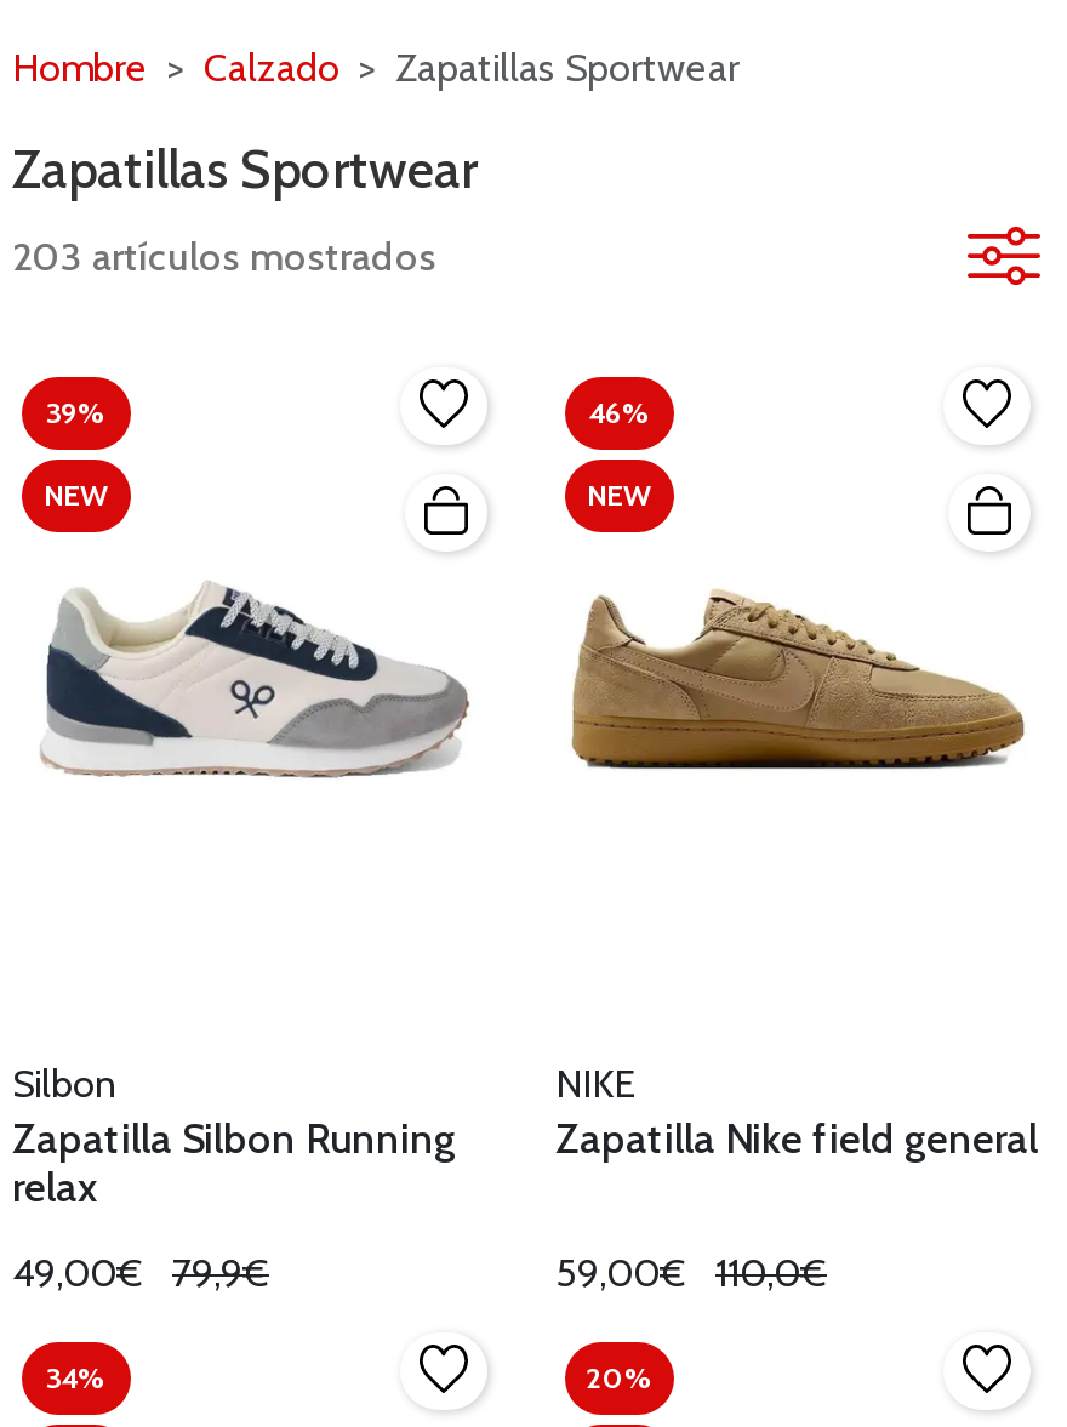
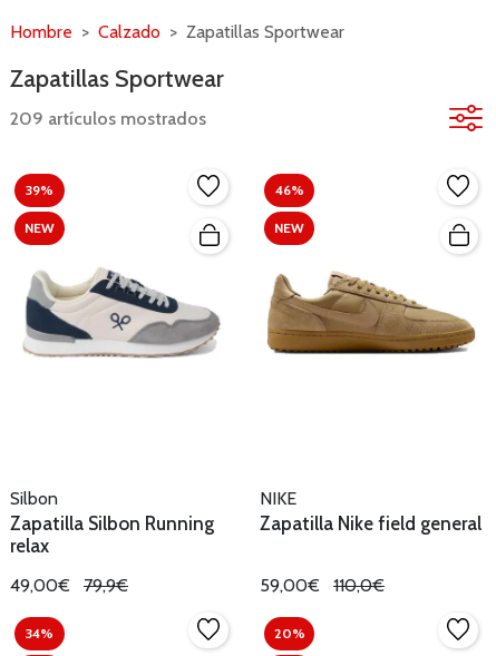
- 203 artículos mostrados
+ 209 artículos mostrados
